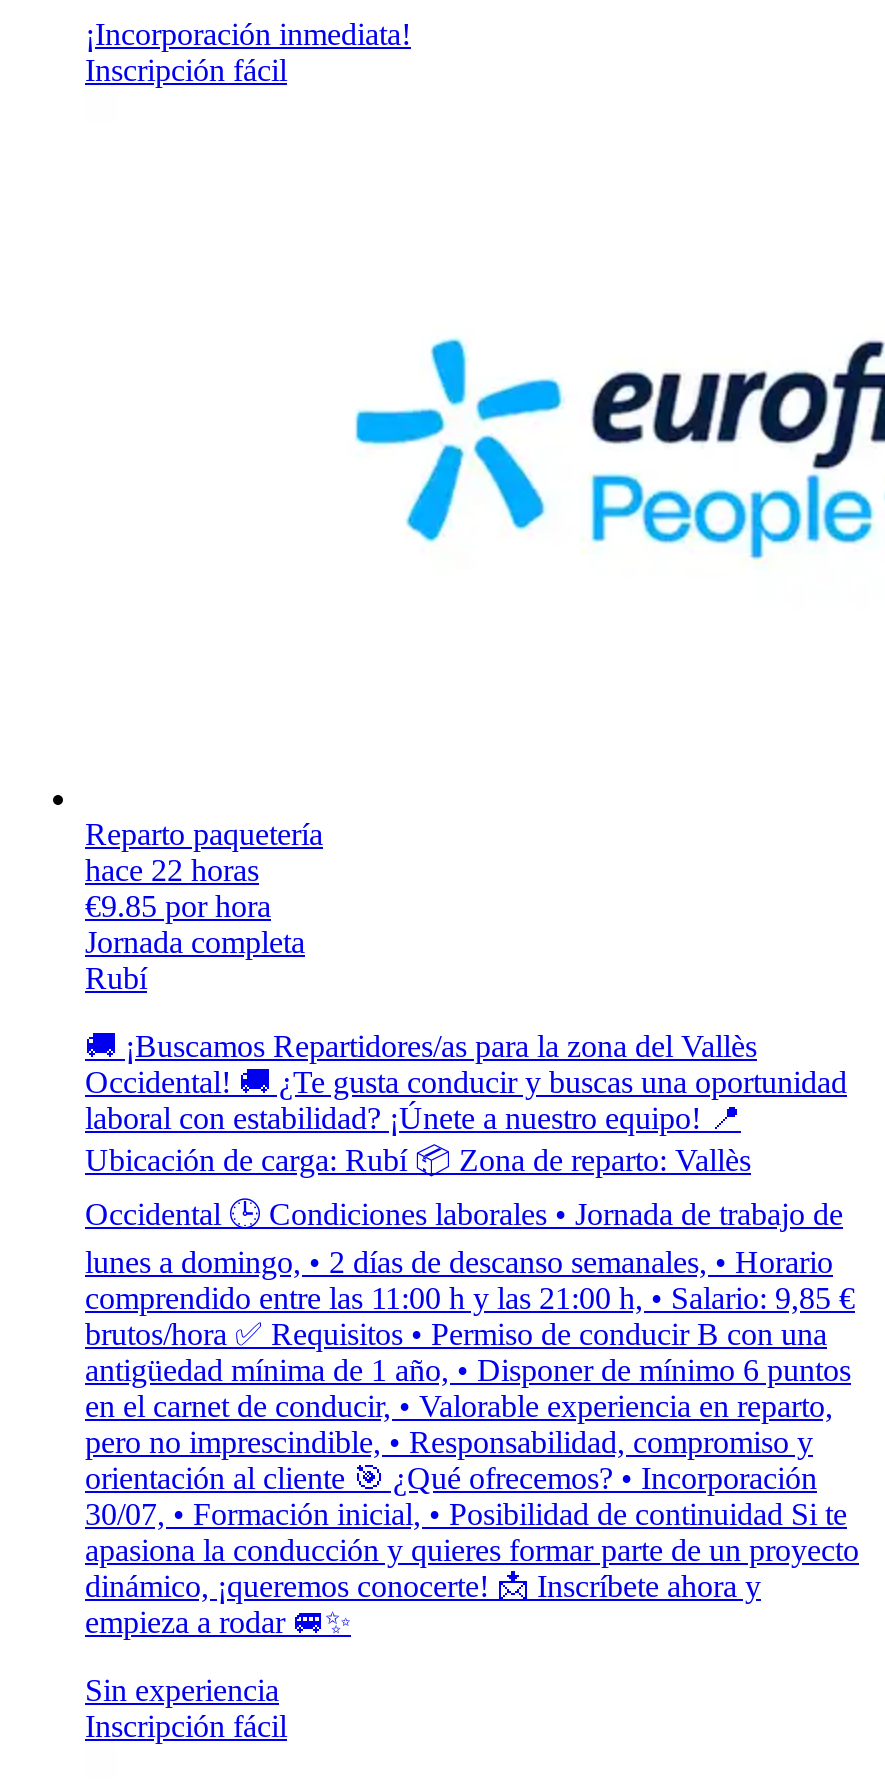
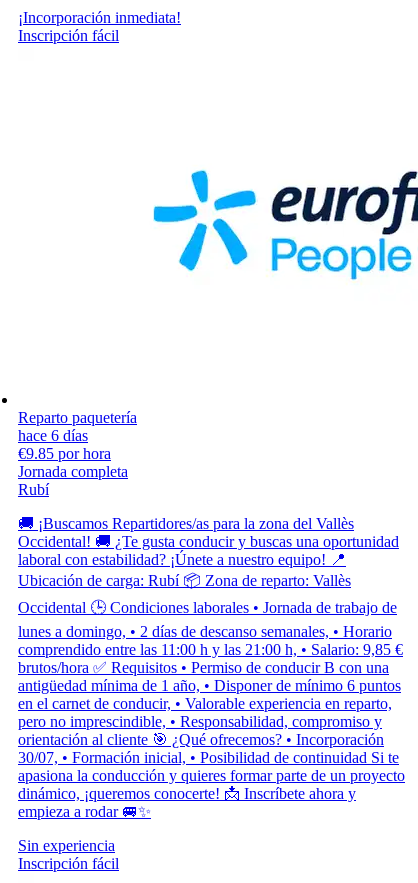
- hace 22 horas
+ hace 6 días
